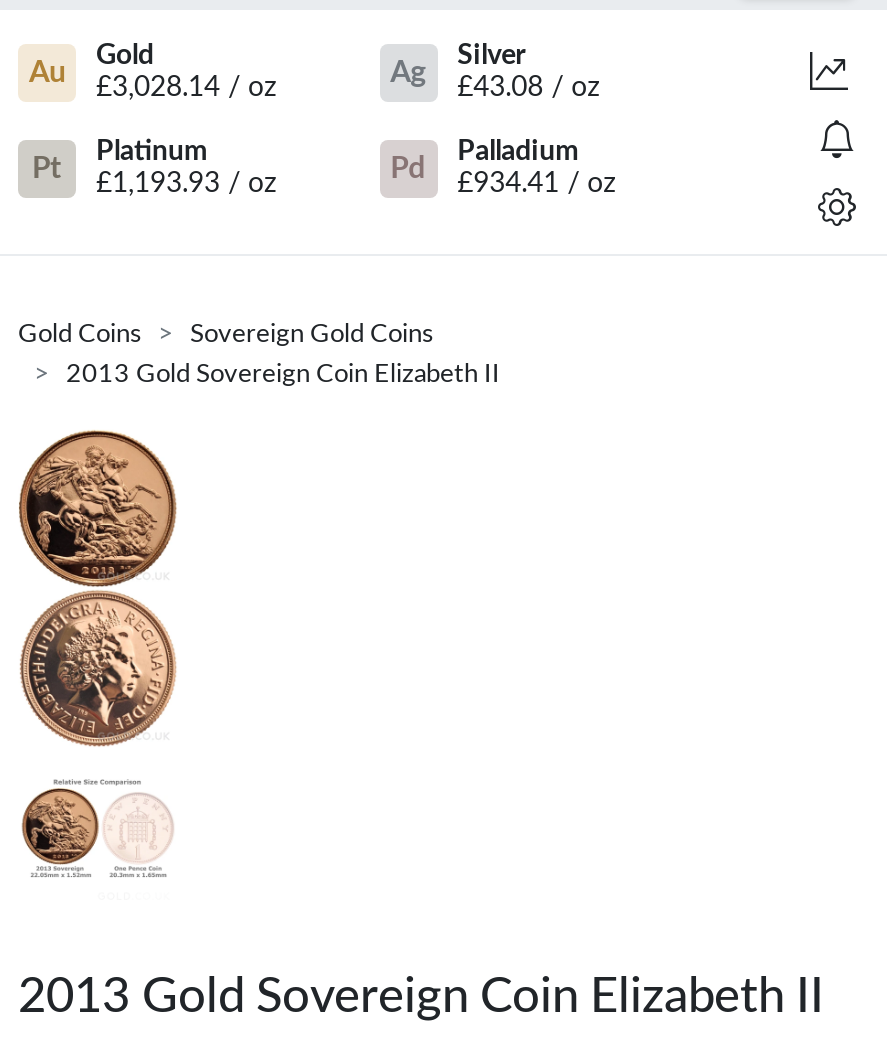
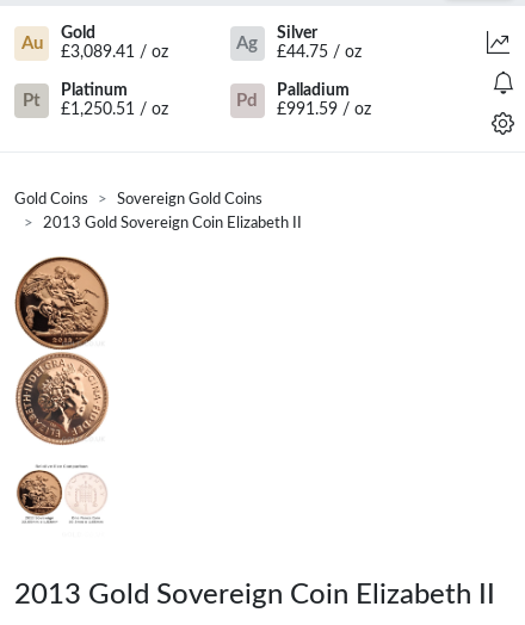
- £3,028.14 / oz
+ £3,089.41 / oz

- £43.08 / oz
+ £44.75 / oz

- £1,193.93 / oz
+ £1,250.51 / oz

- £934.41 / oz
+ £991.59 / oz
